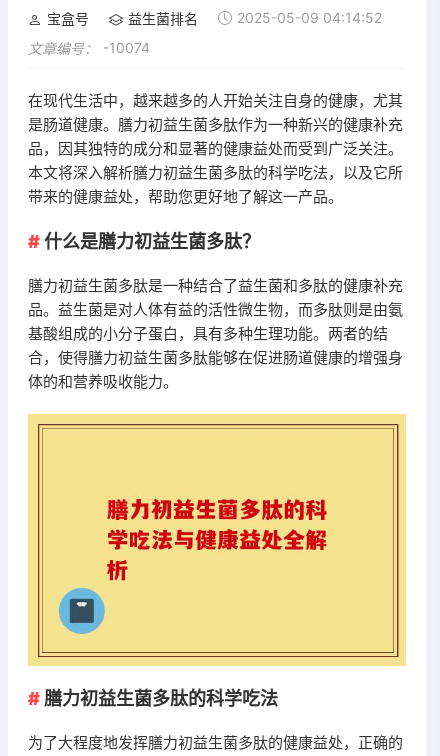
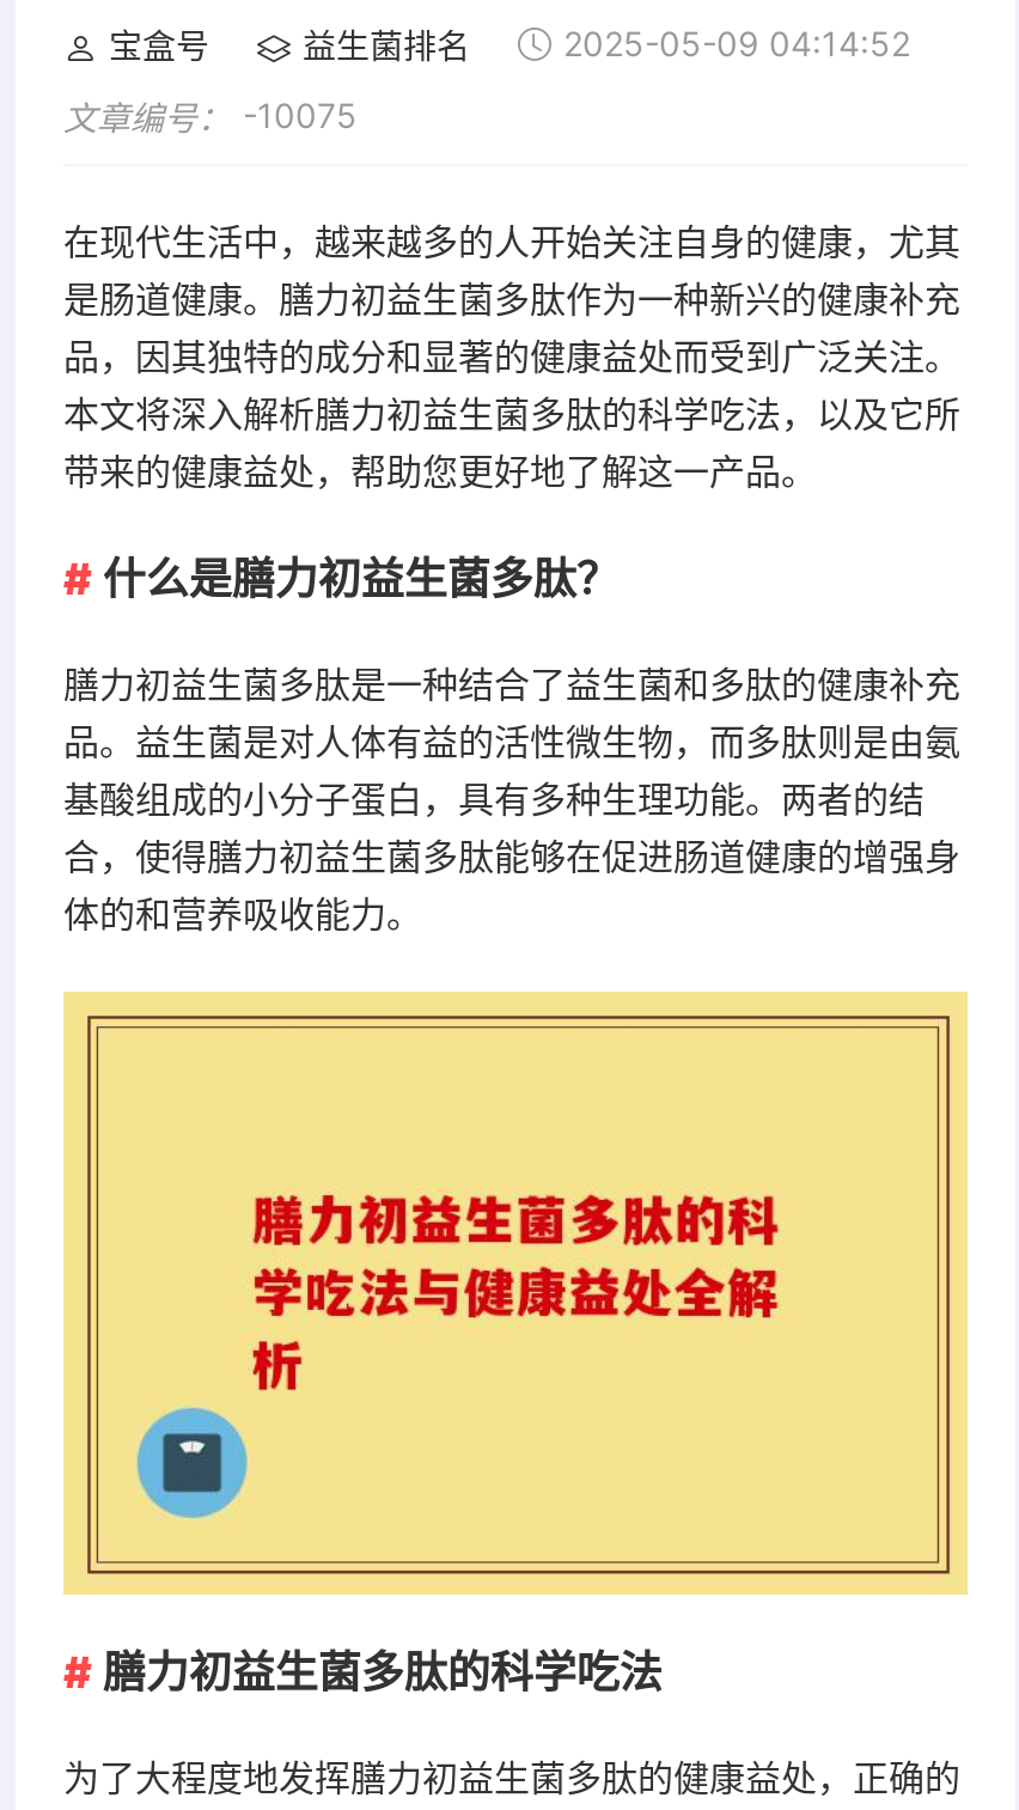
- 文章编号： -10074
+ 文章编号： -10075
